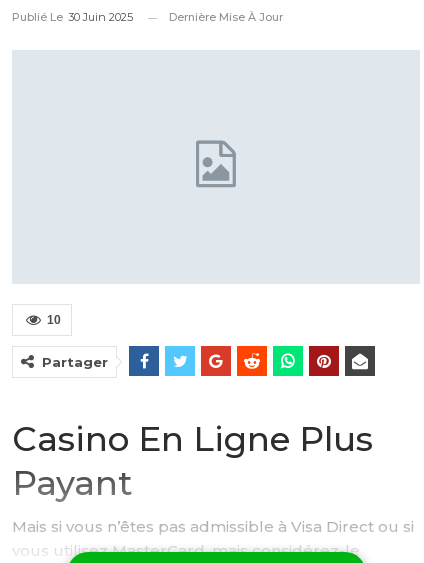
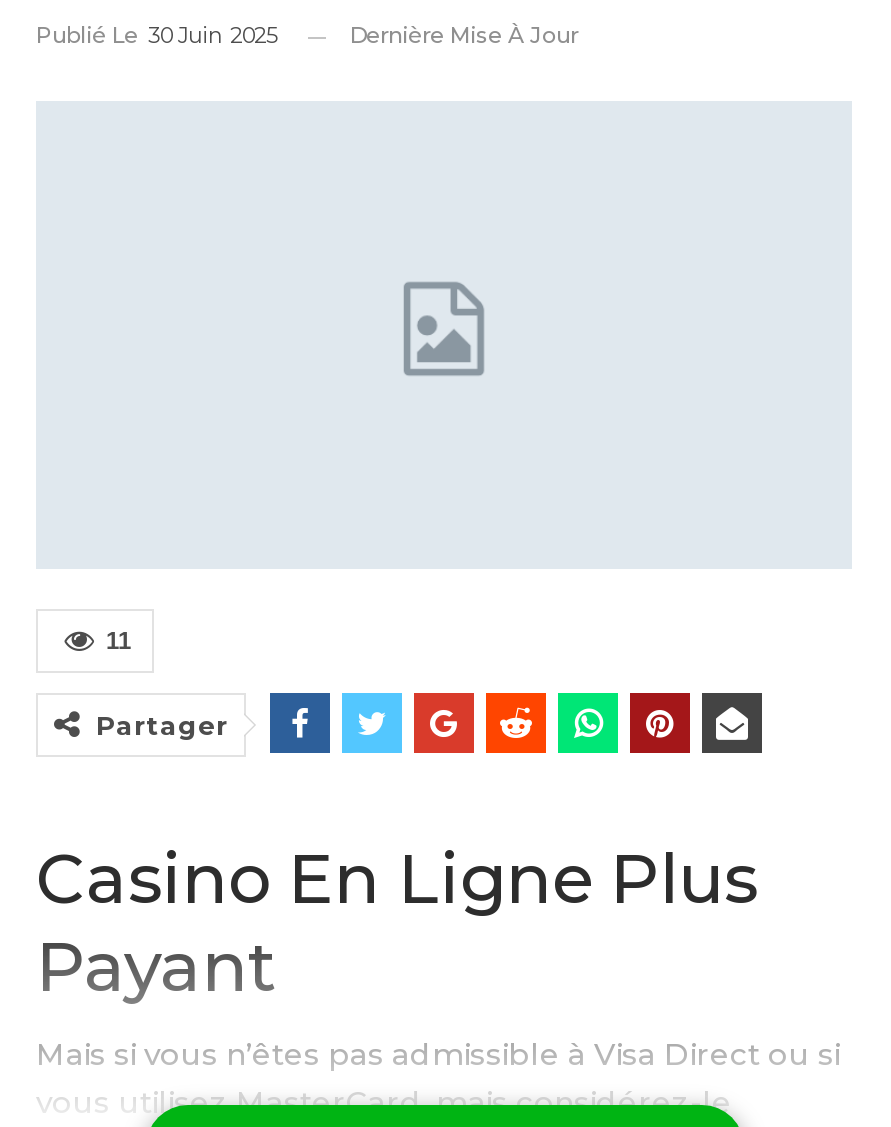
- 10
+ 11
